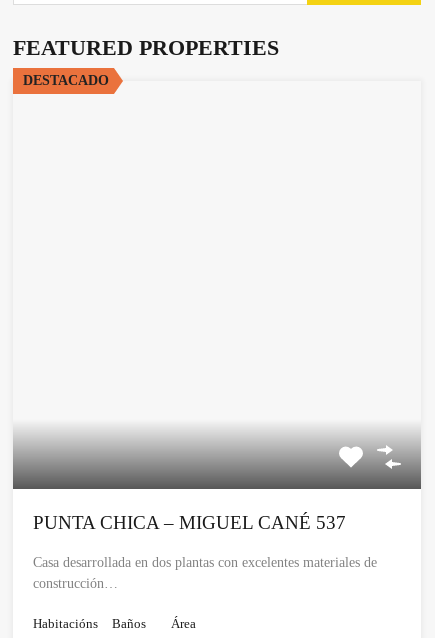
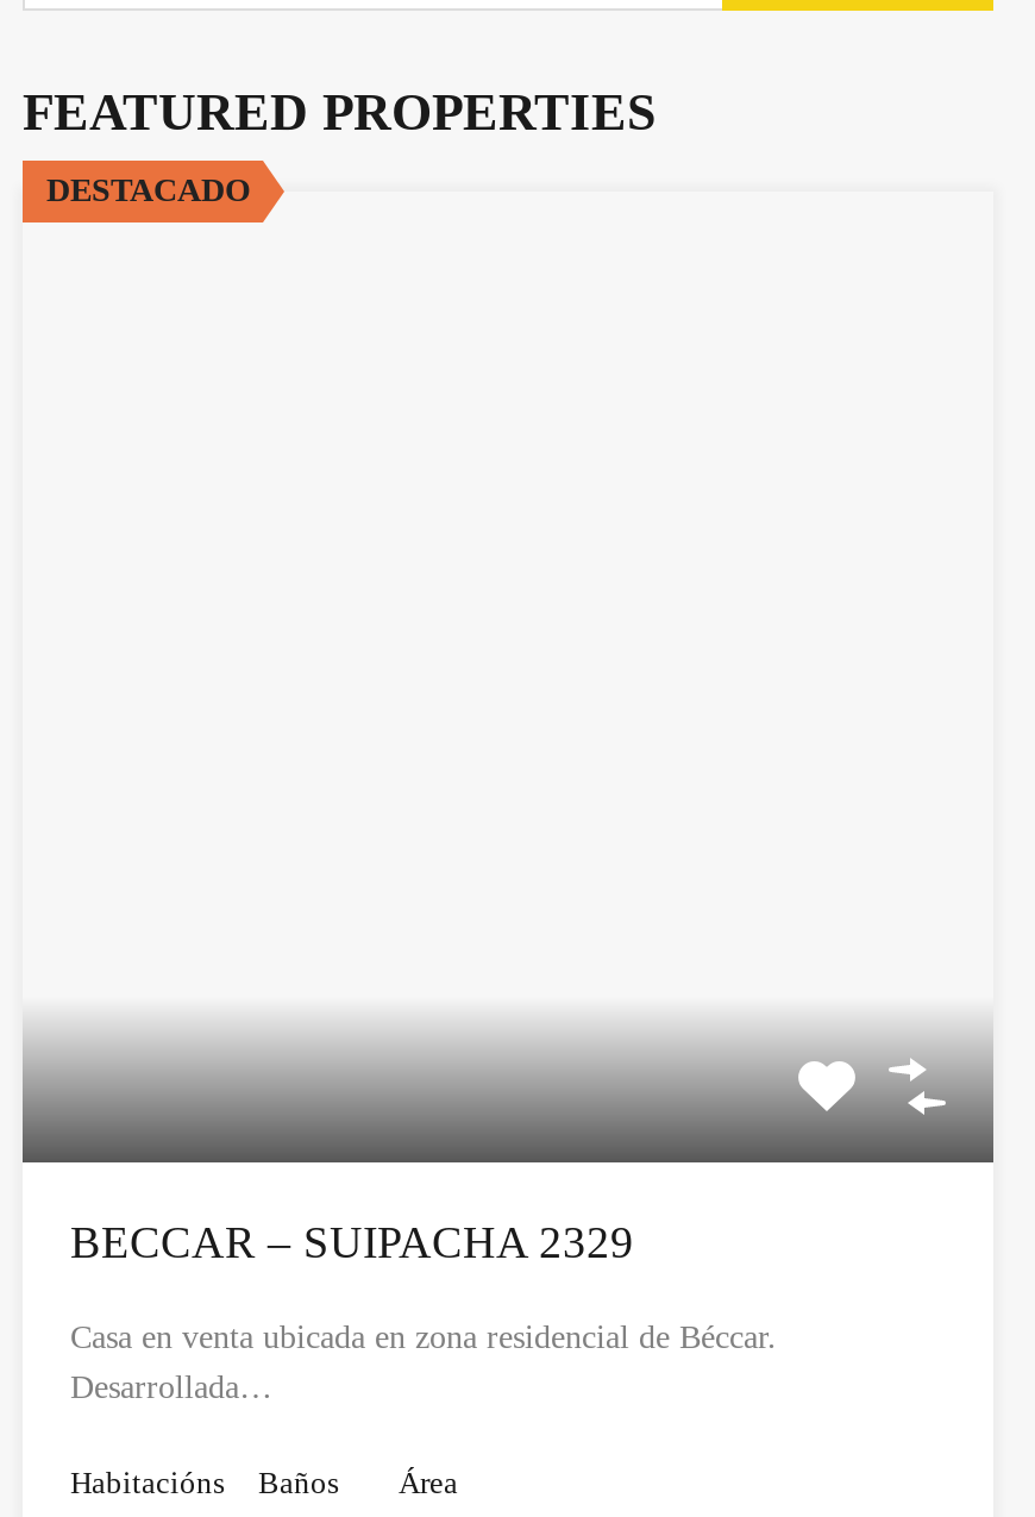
- PUNTA CHICA – MIGUEL CANÉ 537
+ BECCAR – SUIPACHA 2329

- Casa desarrollada en dos plantas con excelentes materiales de
- construcción…
+ Casa en venta ubicada en zona residencial de Béccar.
+ Desarrollada…
